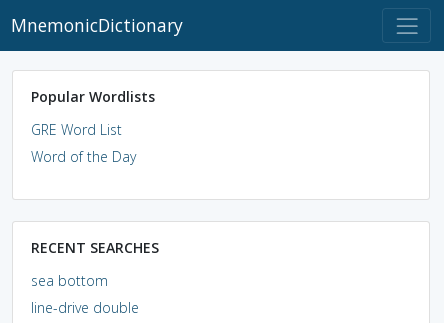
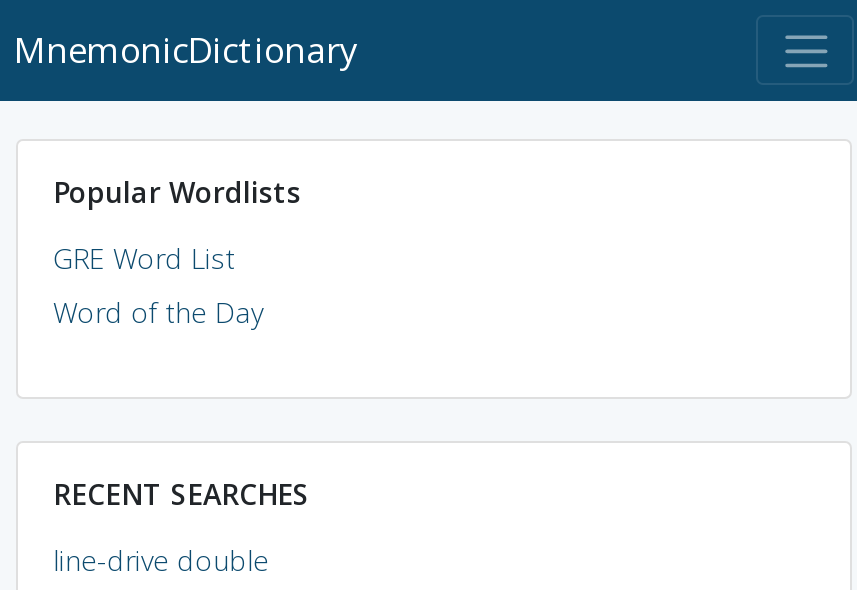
- sea bottom
